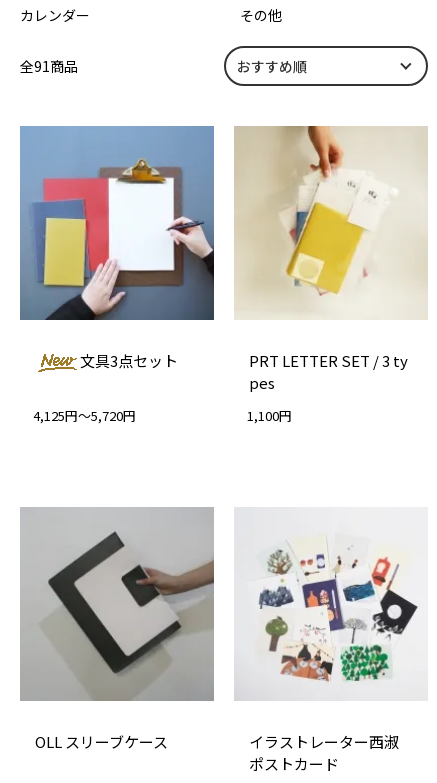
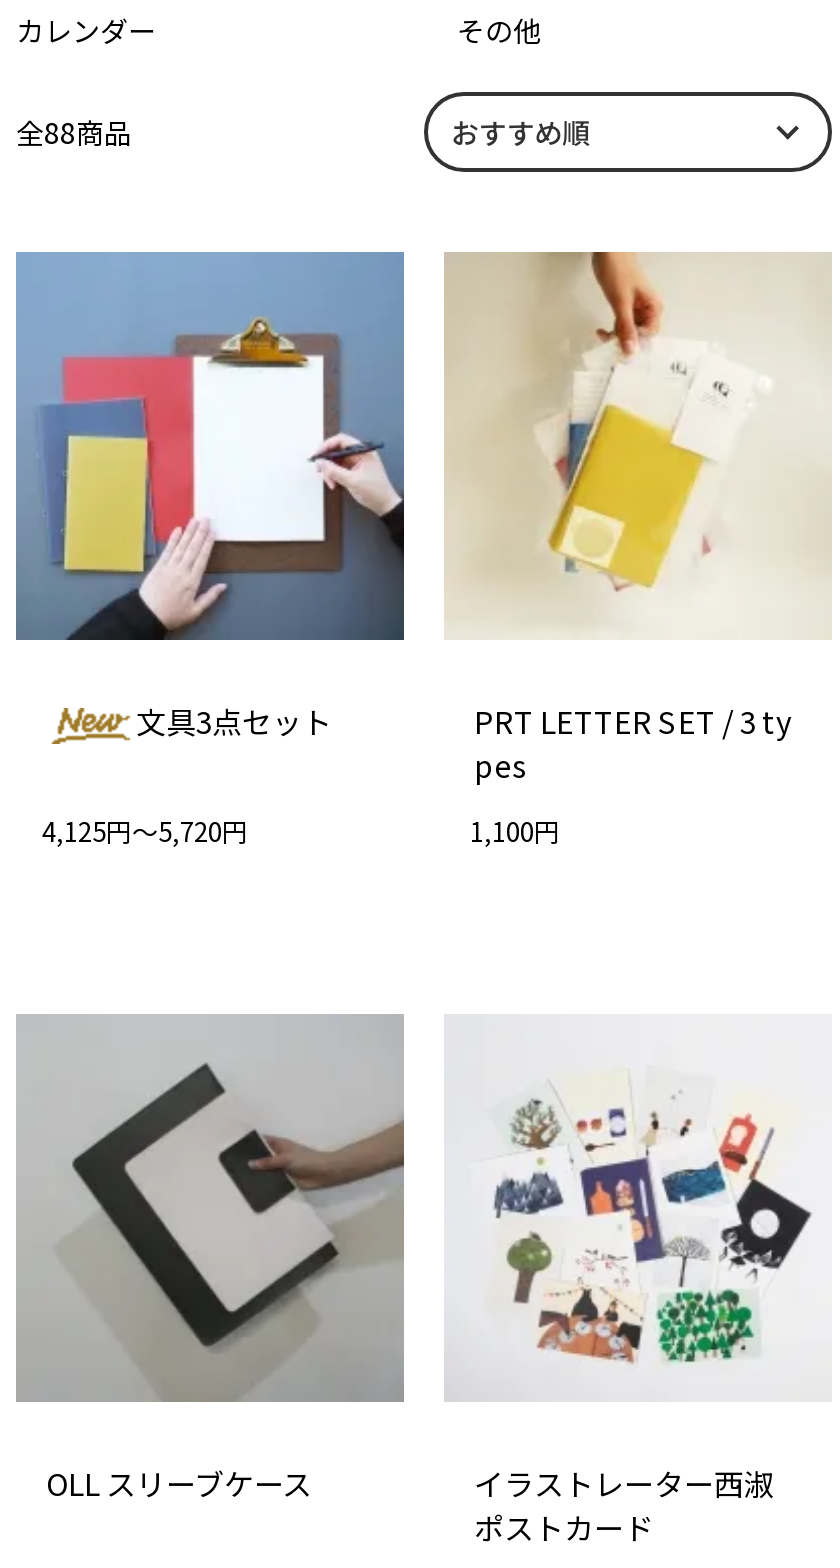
- 全91商品
+ 全88商品
